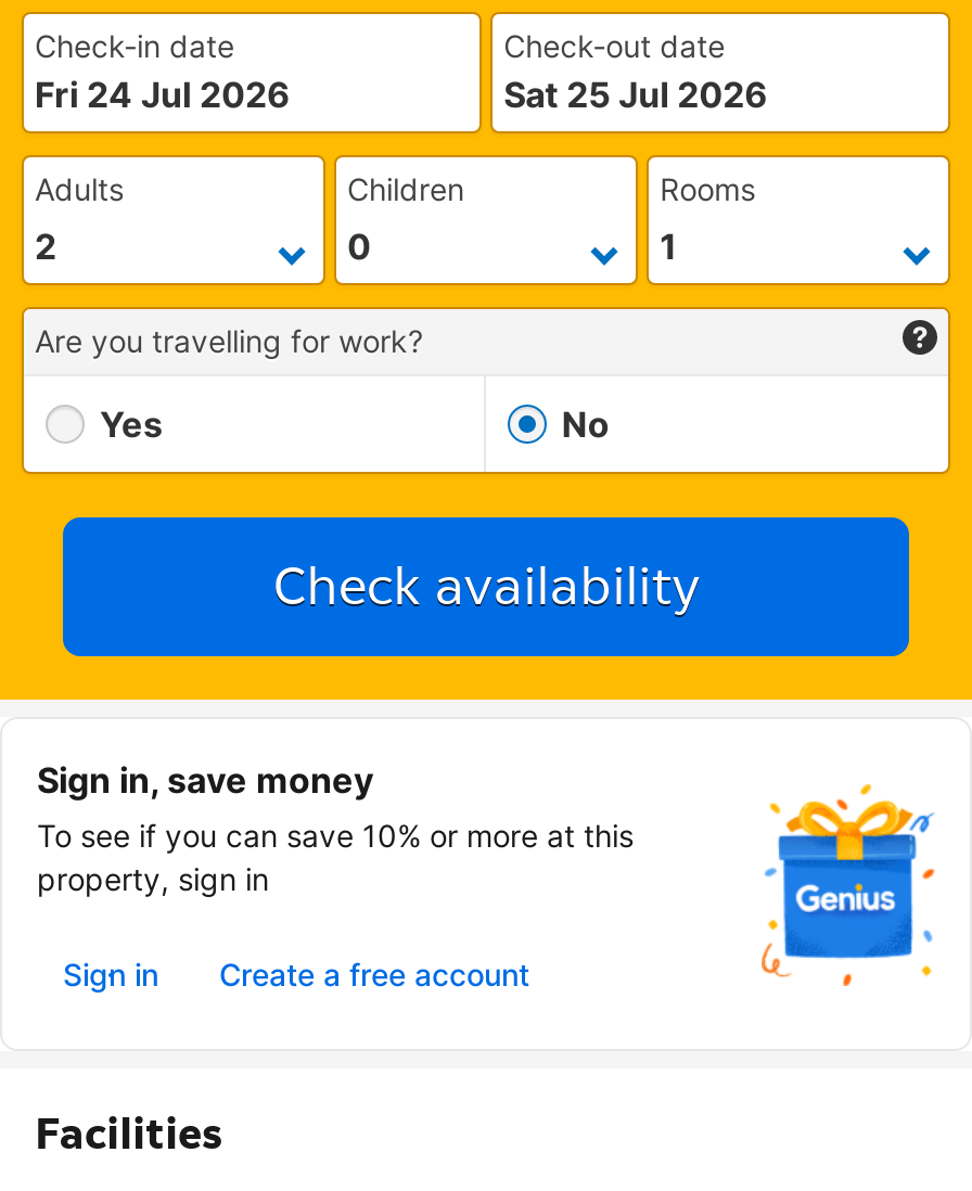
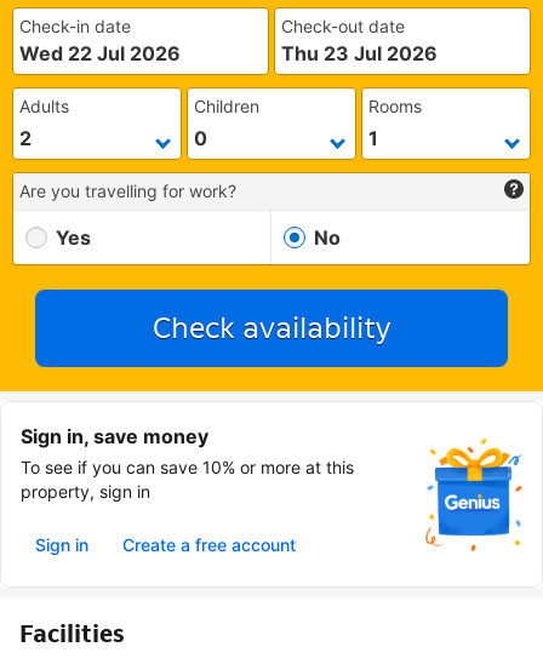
- Fri 24 Jul 2026
+ Wed 22 Jul 2026

- Sat 25 Jul 2026
+ Thu 23 Jul 2026
